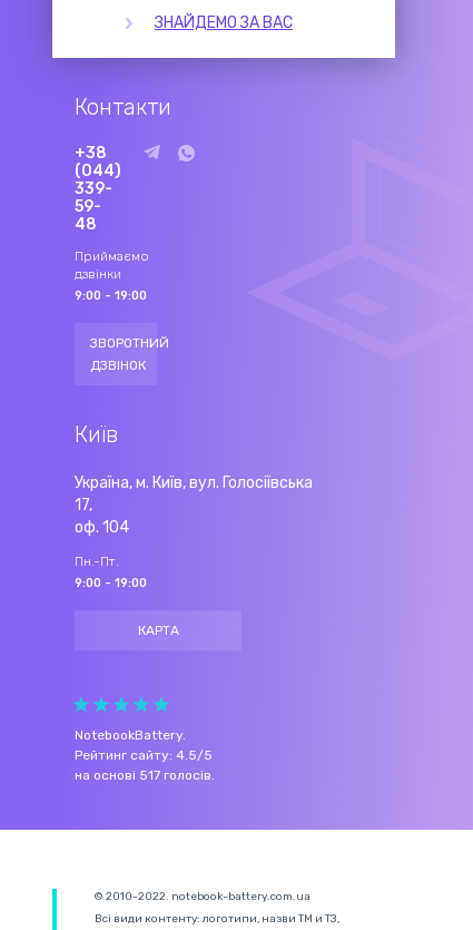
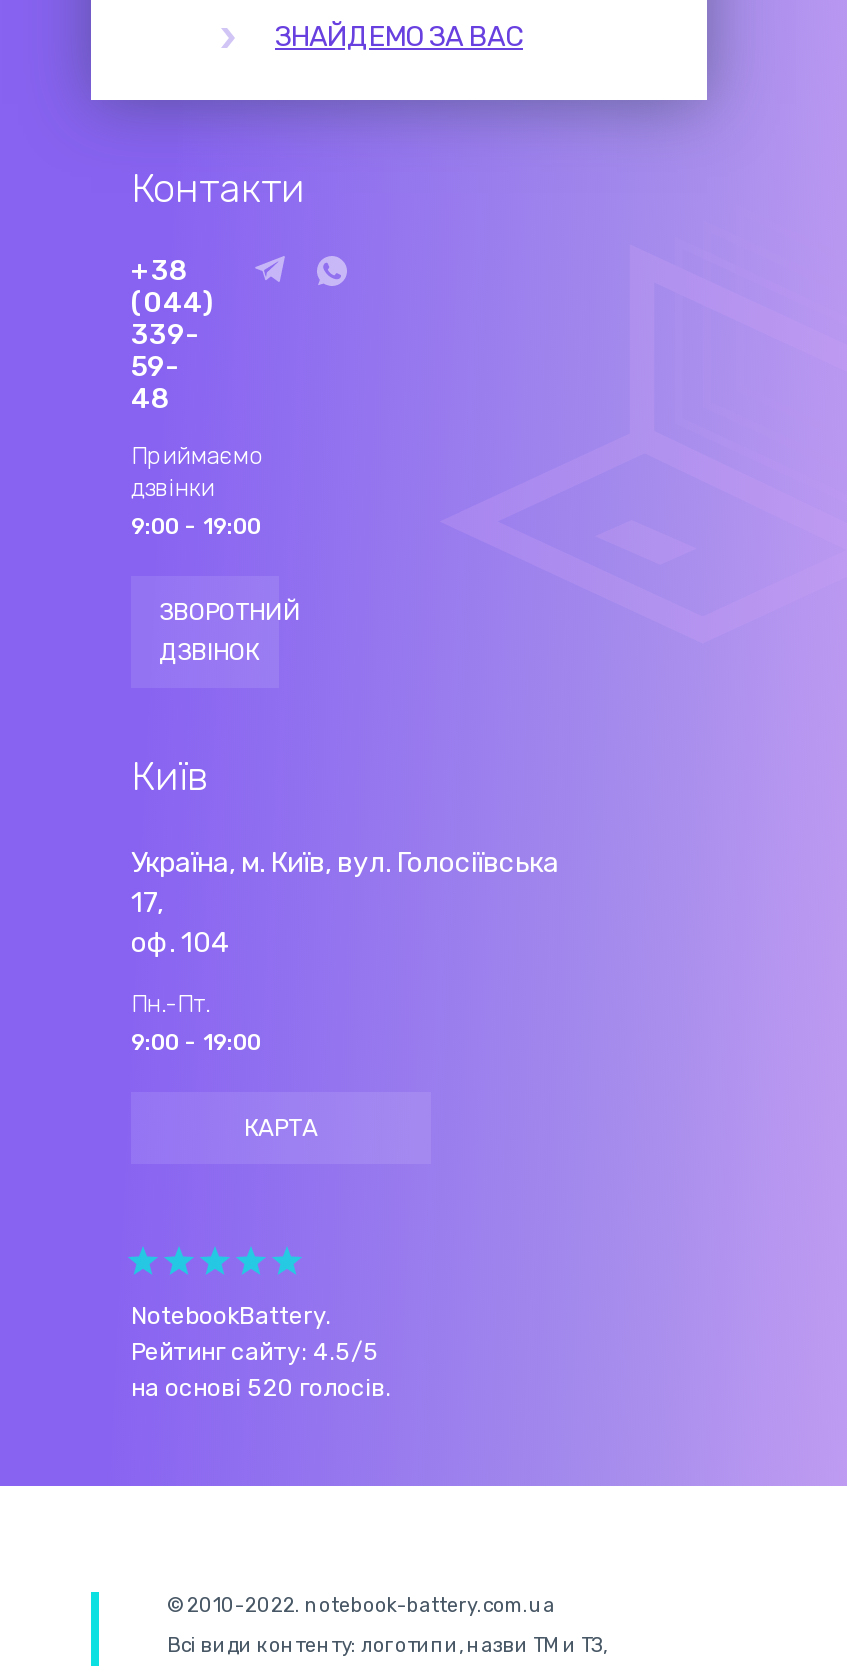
- на основі 517 голосів.
+ на основі 520 голосів.
